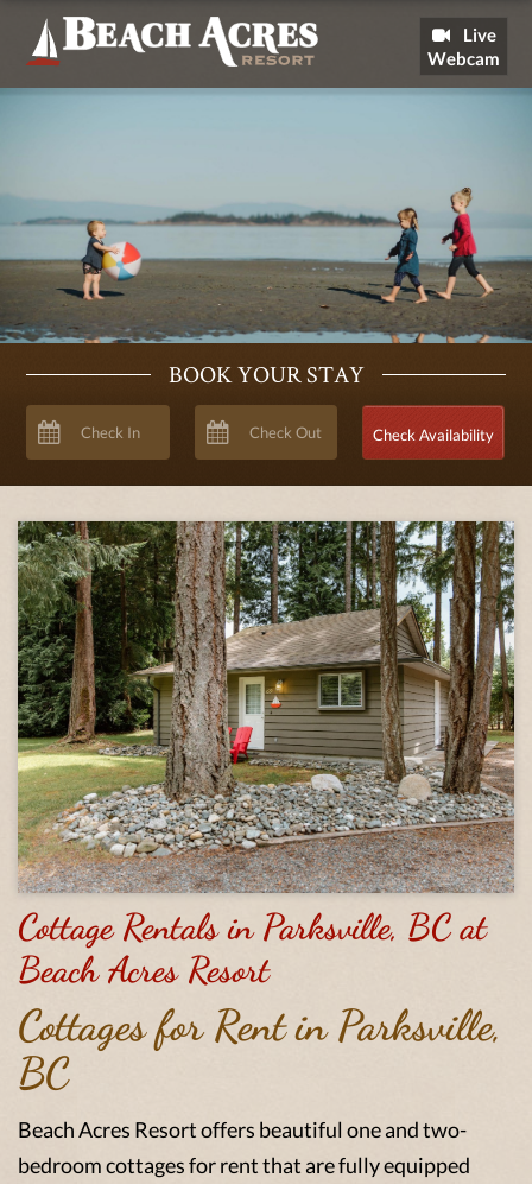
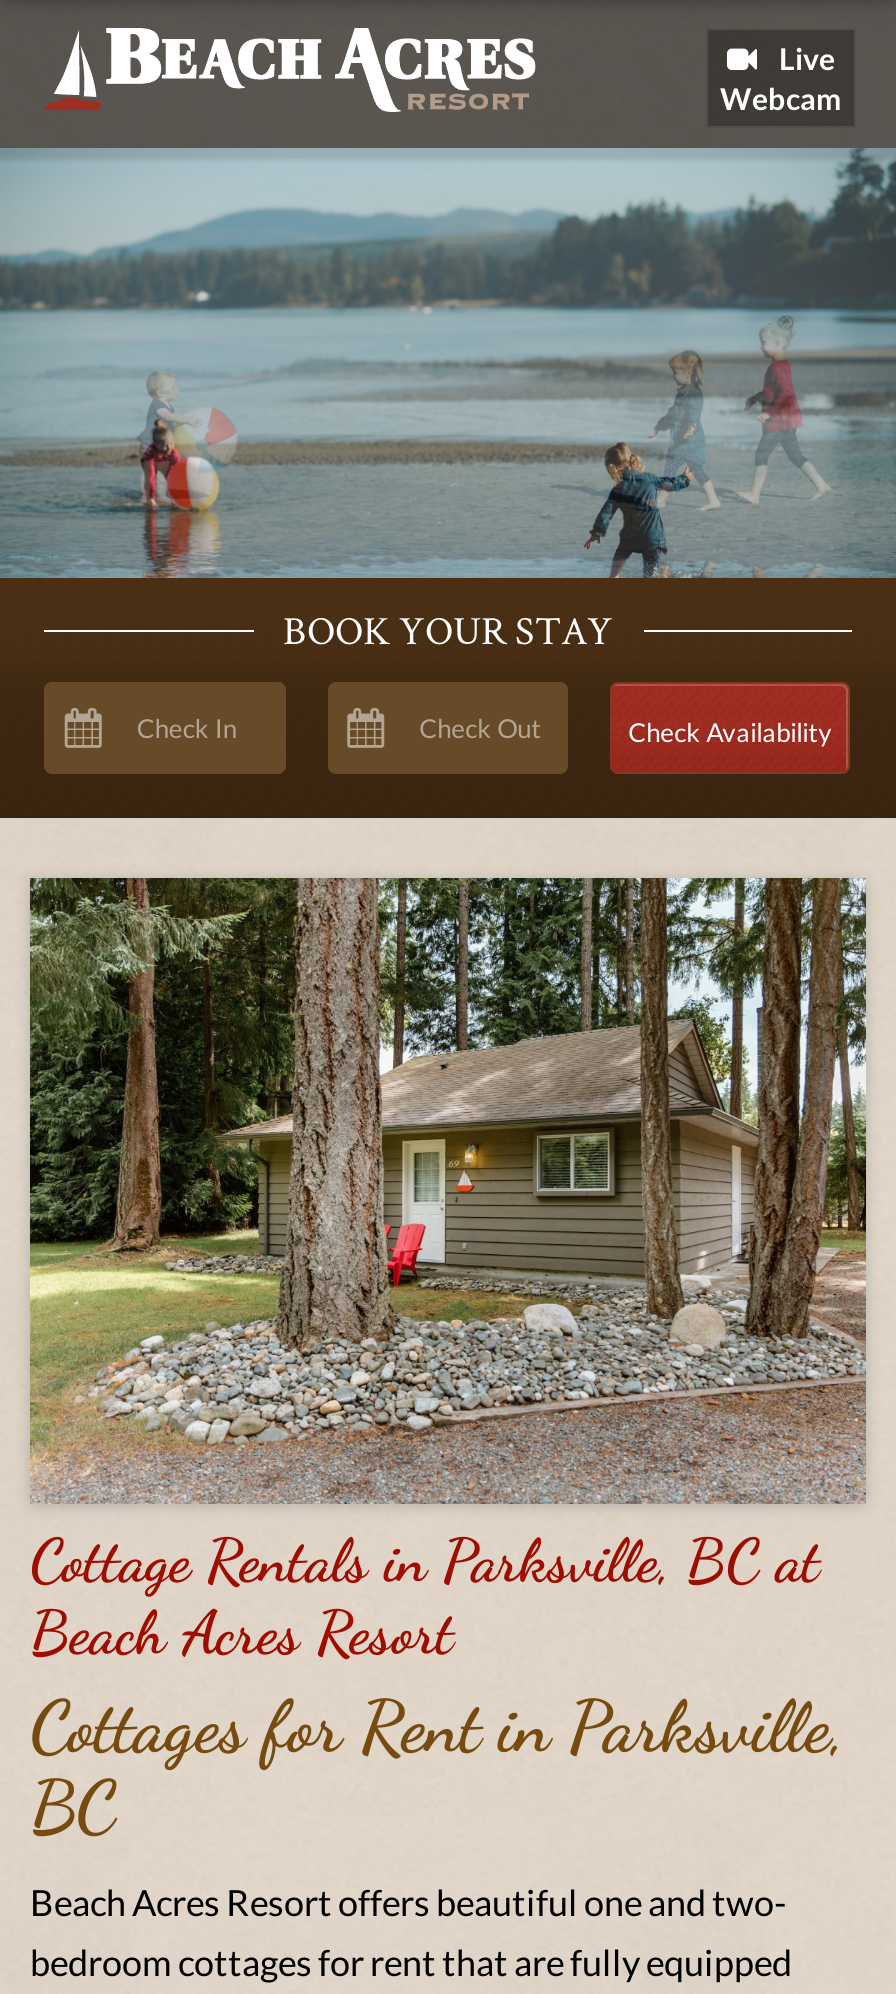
- [image]
+ [image]
